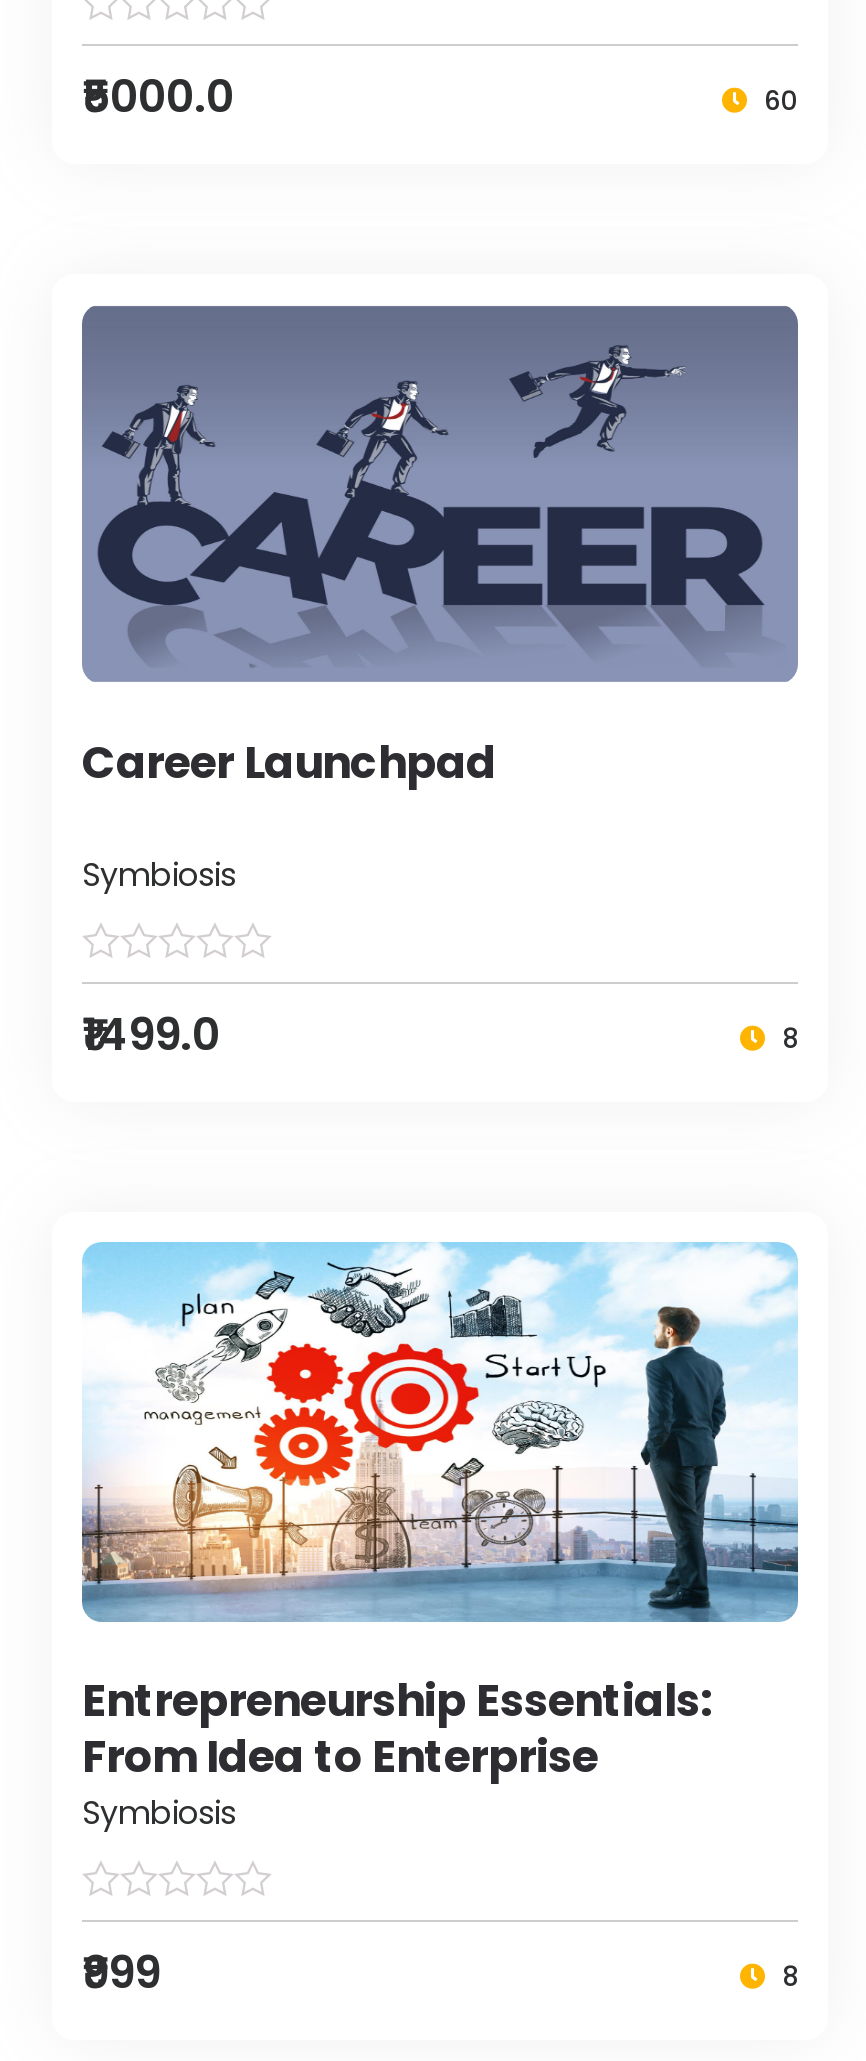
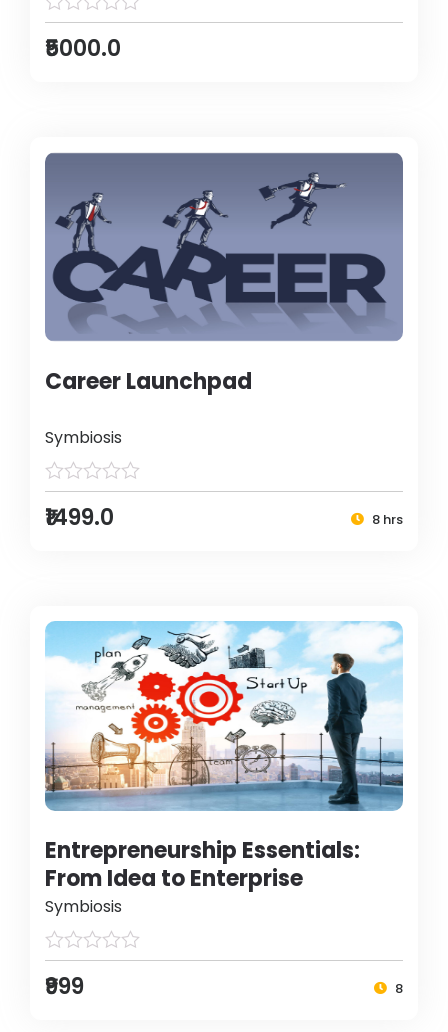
- 60

- 8
+ 8 hrs
